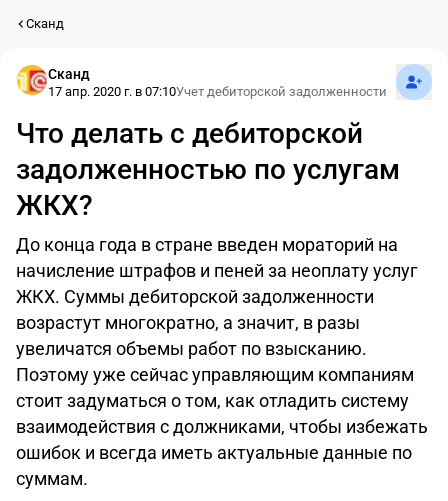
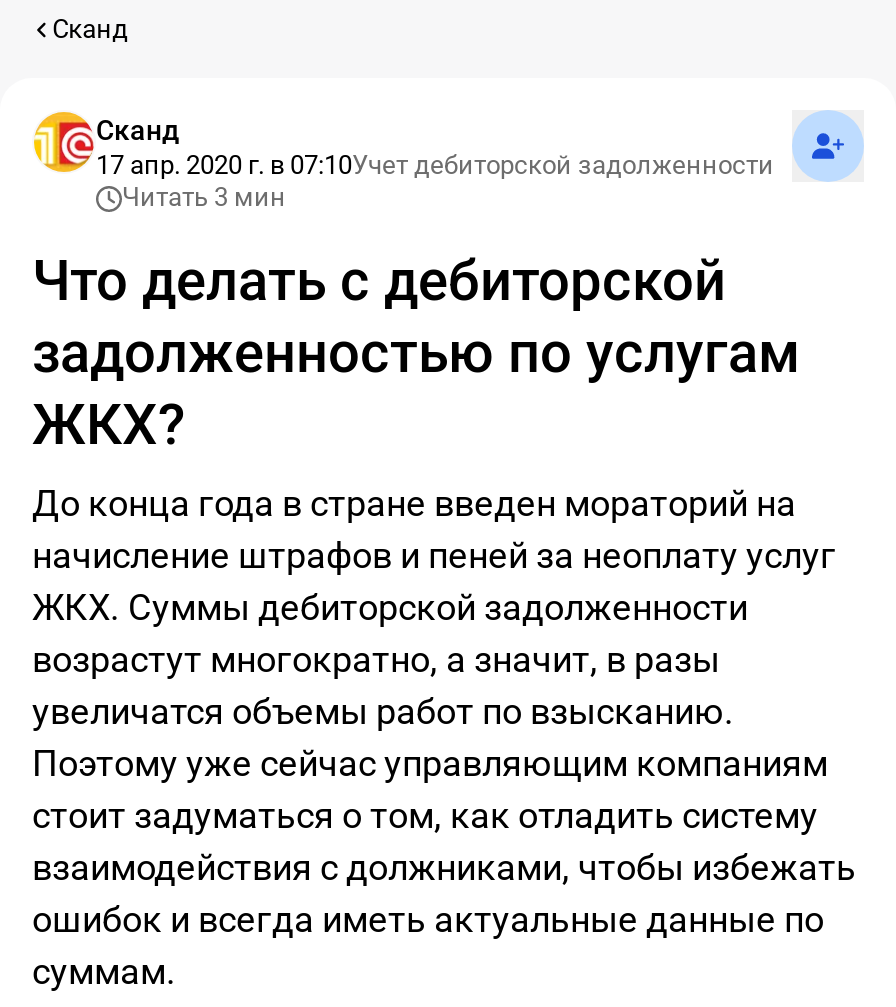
+ Читать 3 мин
